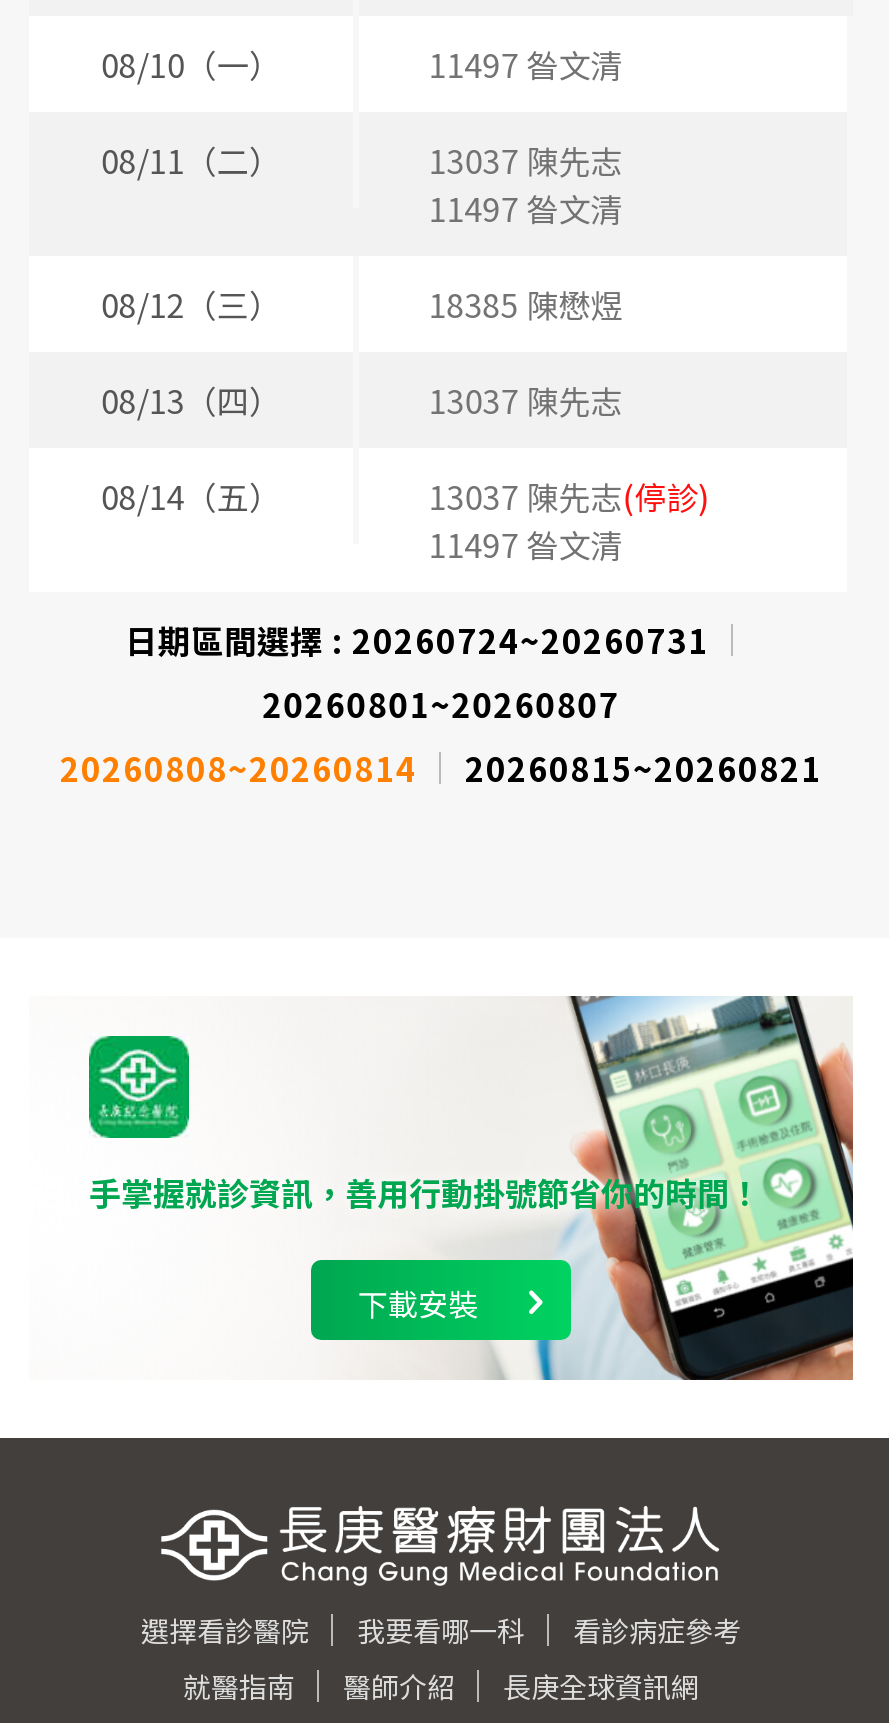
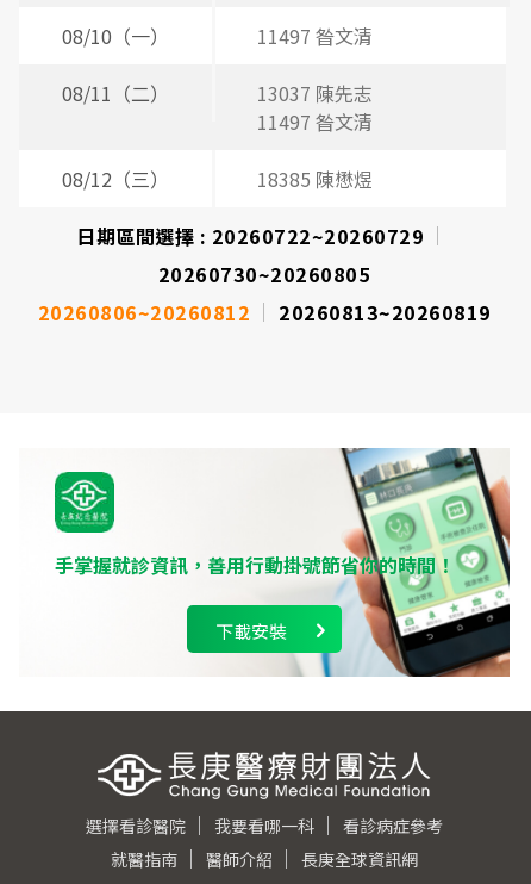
- 08/13（四）
- 13037 陳先志
- 08/14（五）
- 13037 陳先志(停診)
- 11497 昝文清
- 日期區間選擇 : 20260724~20260731
- 20260801~20260807
- 20260808~20260814
- 20260815~20260821
+ 日期區間選擇 : 20260722~20260729
+ 20260730~20260805
+ 20260806~20260812
+ 20260813~20260819
